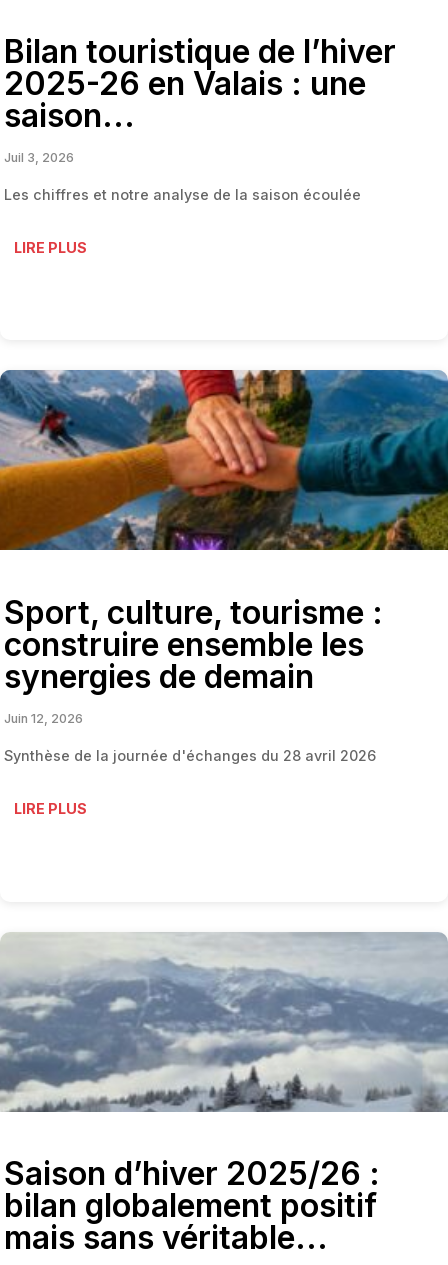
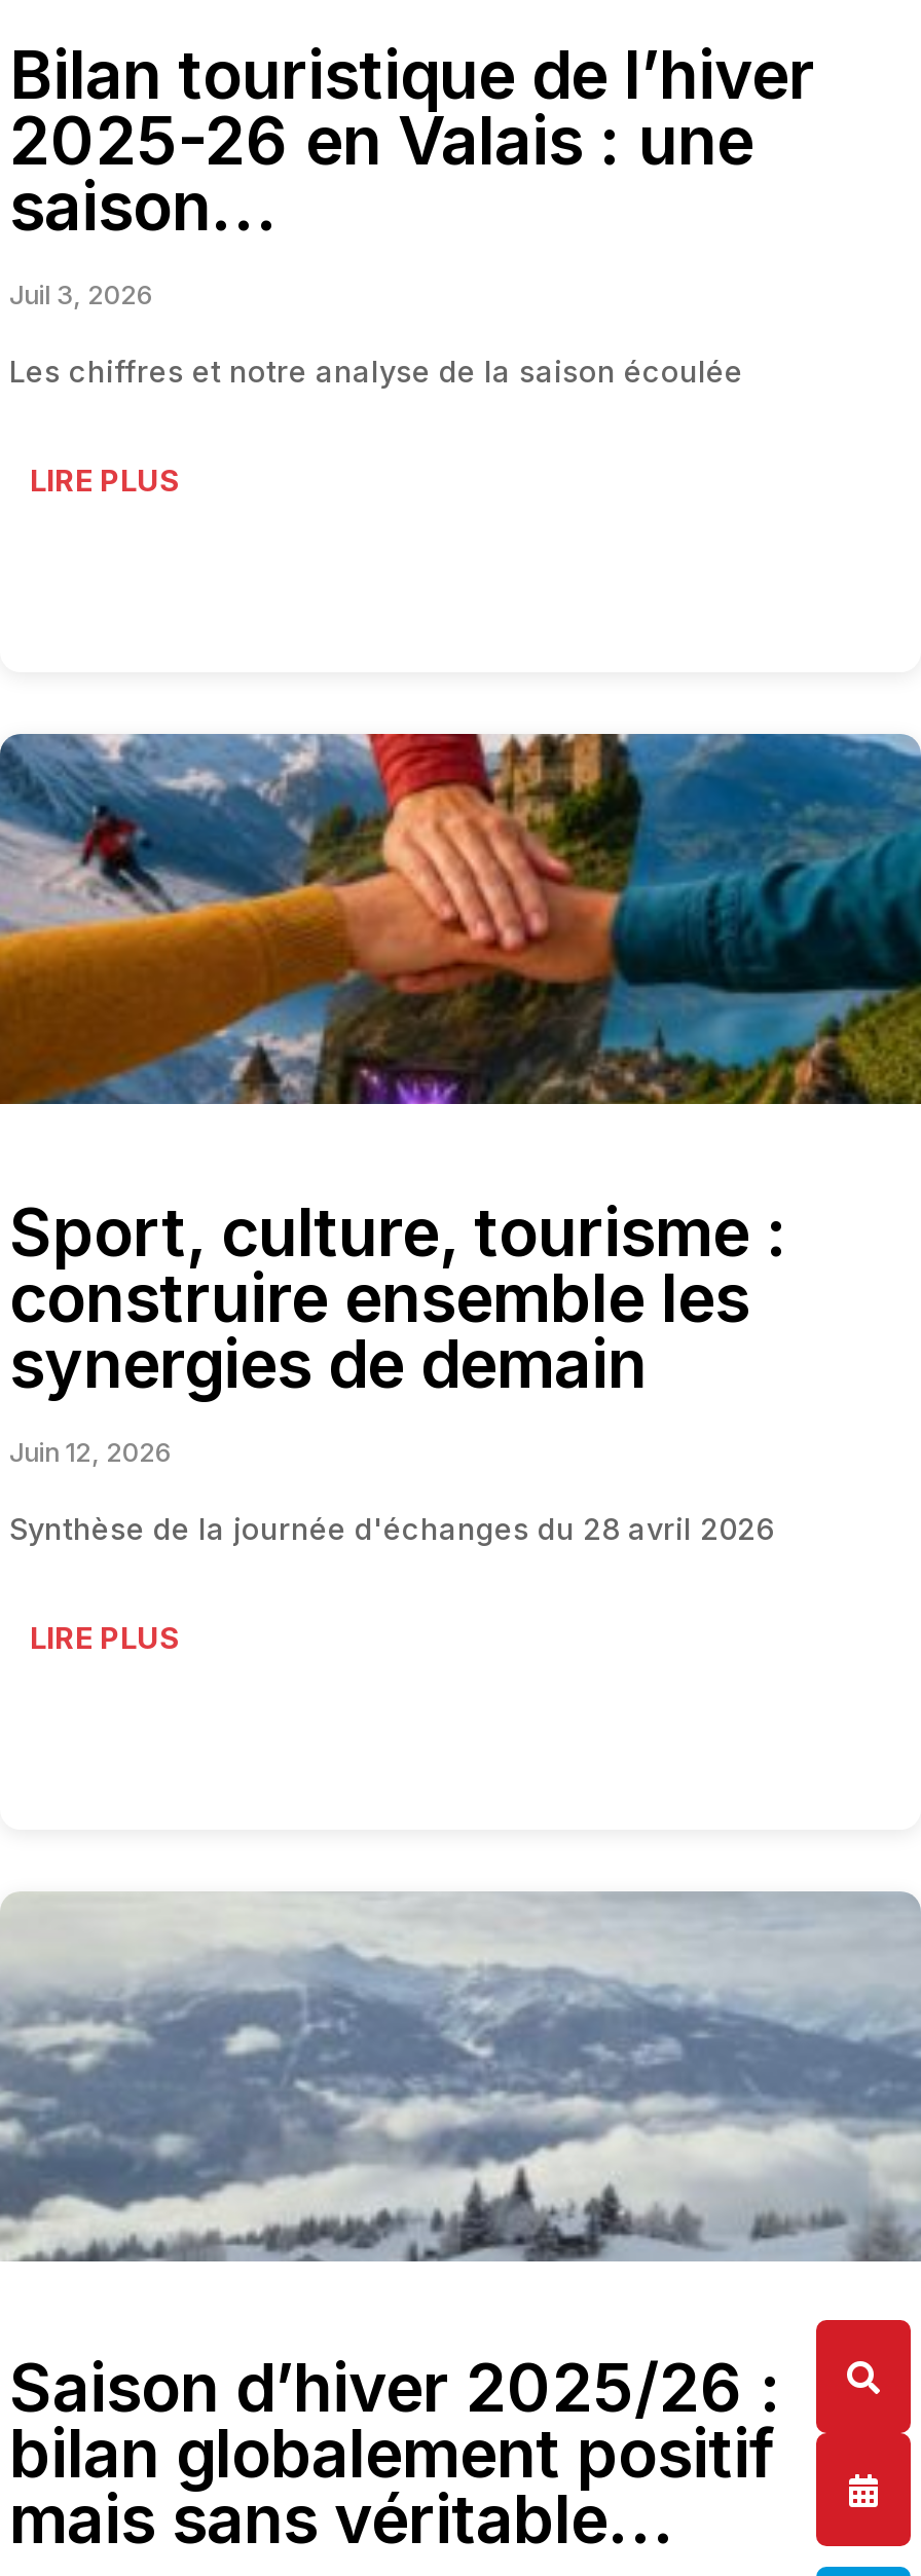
+ [image]
